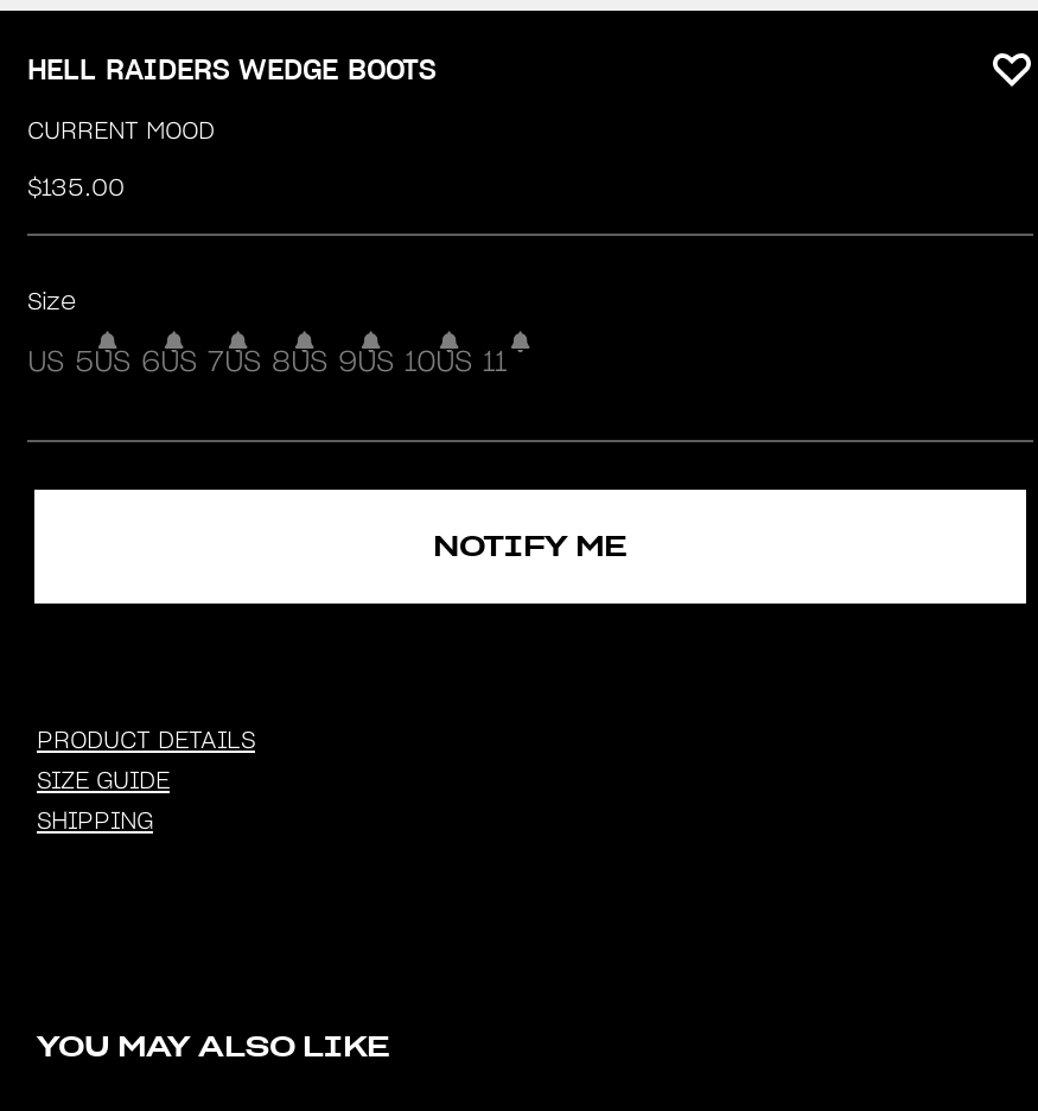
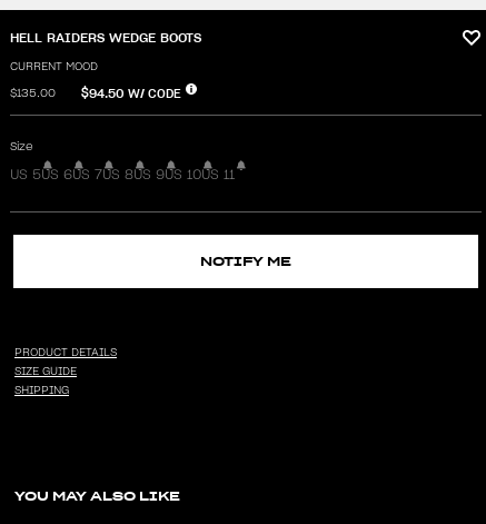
+ $94.50 W/ CODE
